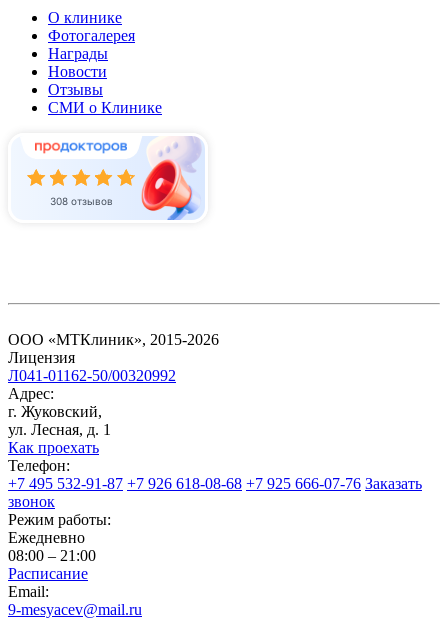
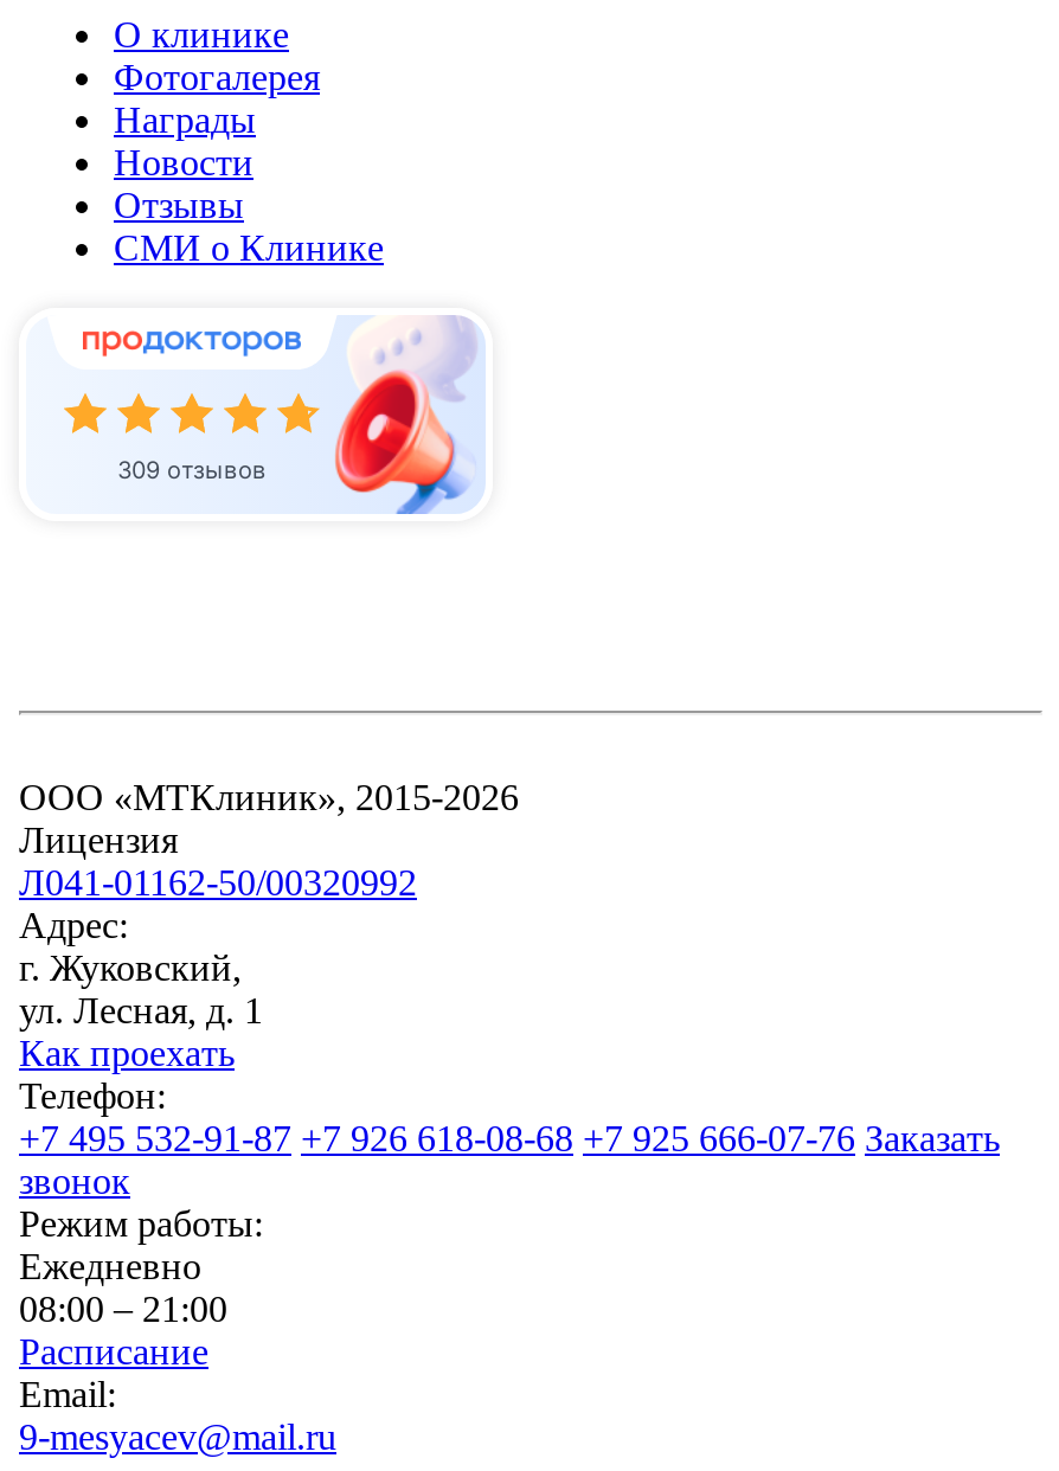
- 308 отзывов
+ 309 отзывов
